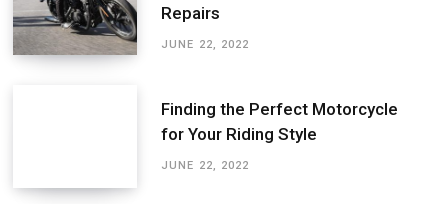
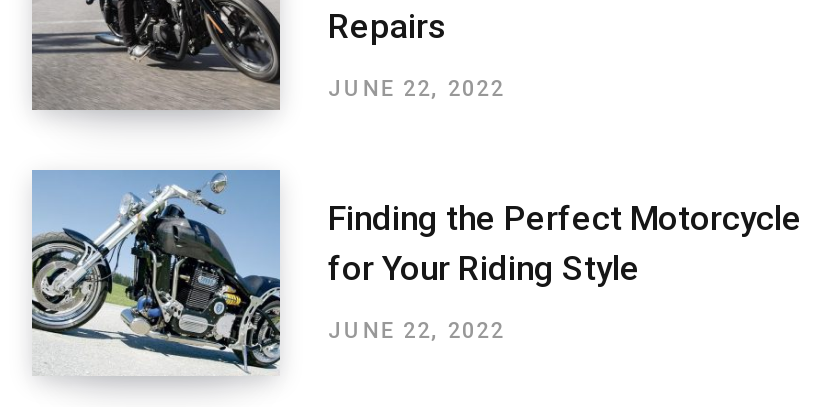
+ [image]
